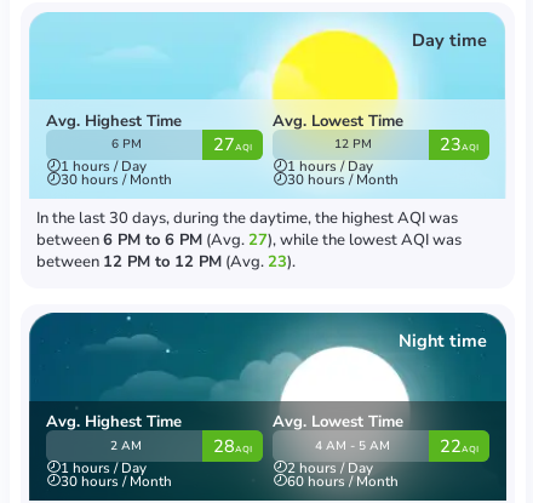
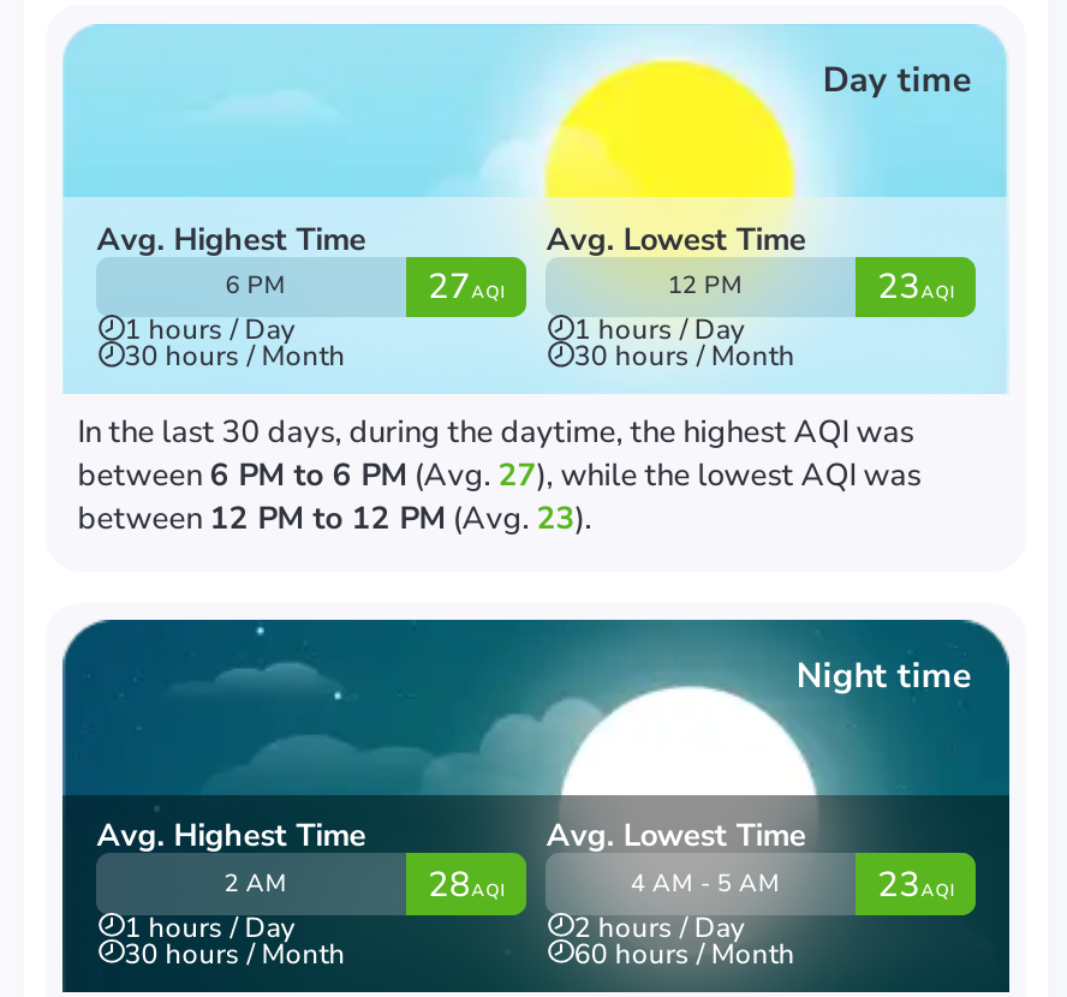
- 22AQI
+ 23AQI
